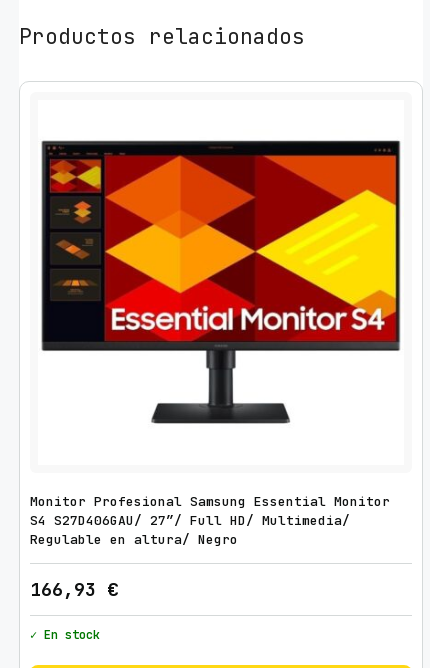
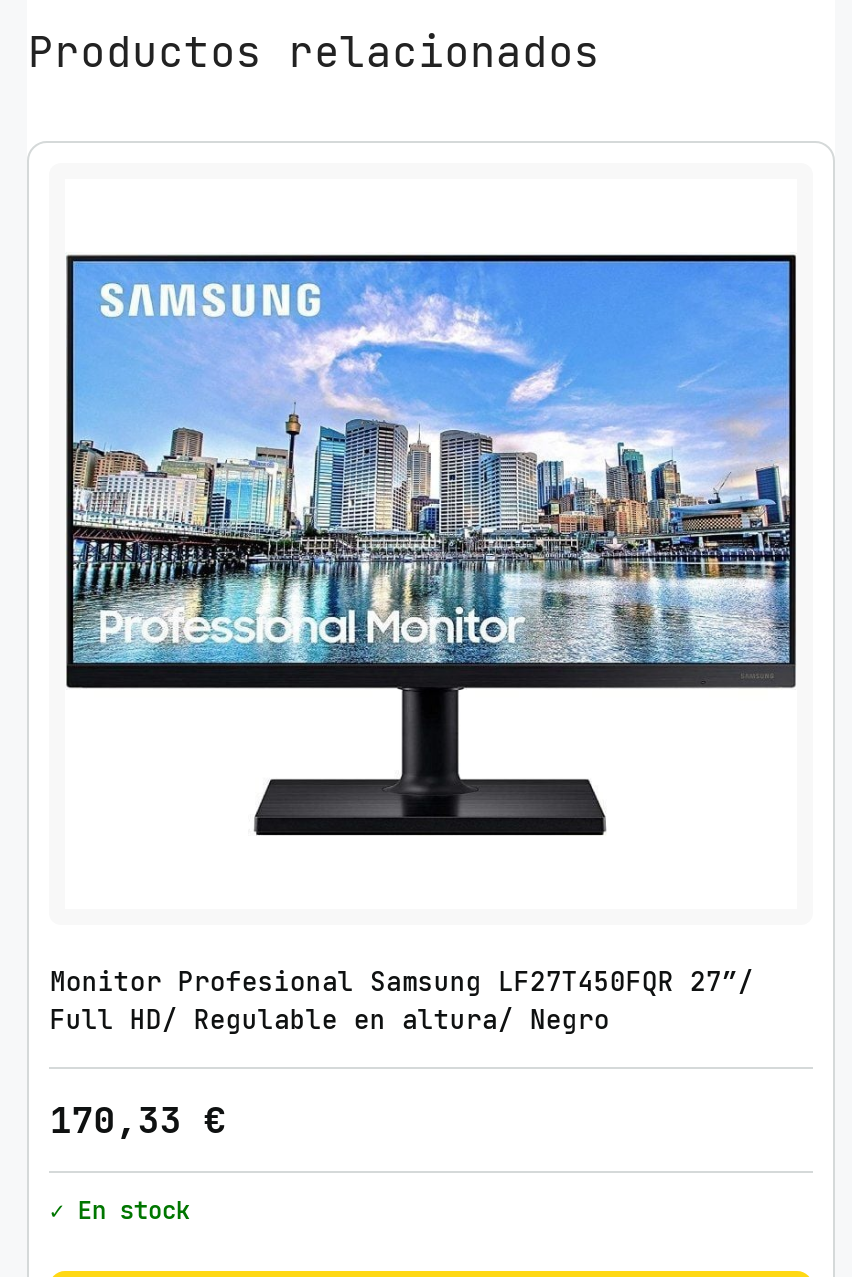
- [image]
+ [image]

- Monitor Profesional Samsung Essential Monitor
- S4 S27D406GAU/ 27″/ Full HD/ Multimedia/
- Regulable en altura/ Negro
+ Monitor Profesional Samsung LF27T450FQR 27″/
+ Full HD/ Regulable en altura/ Negro

- 166,93 €
+ 170,33 €
